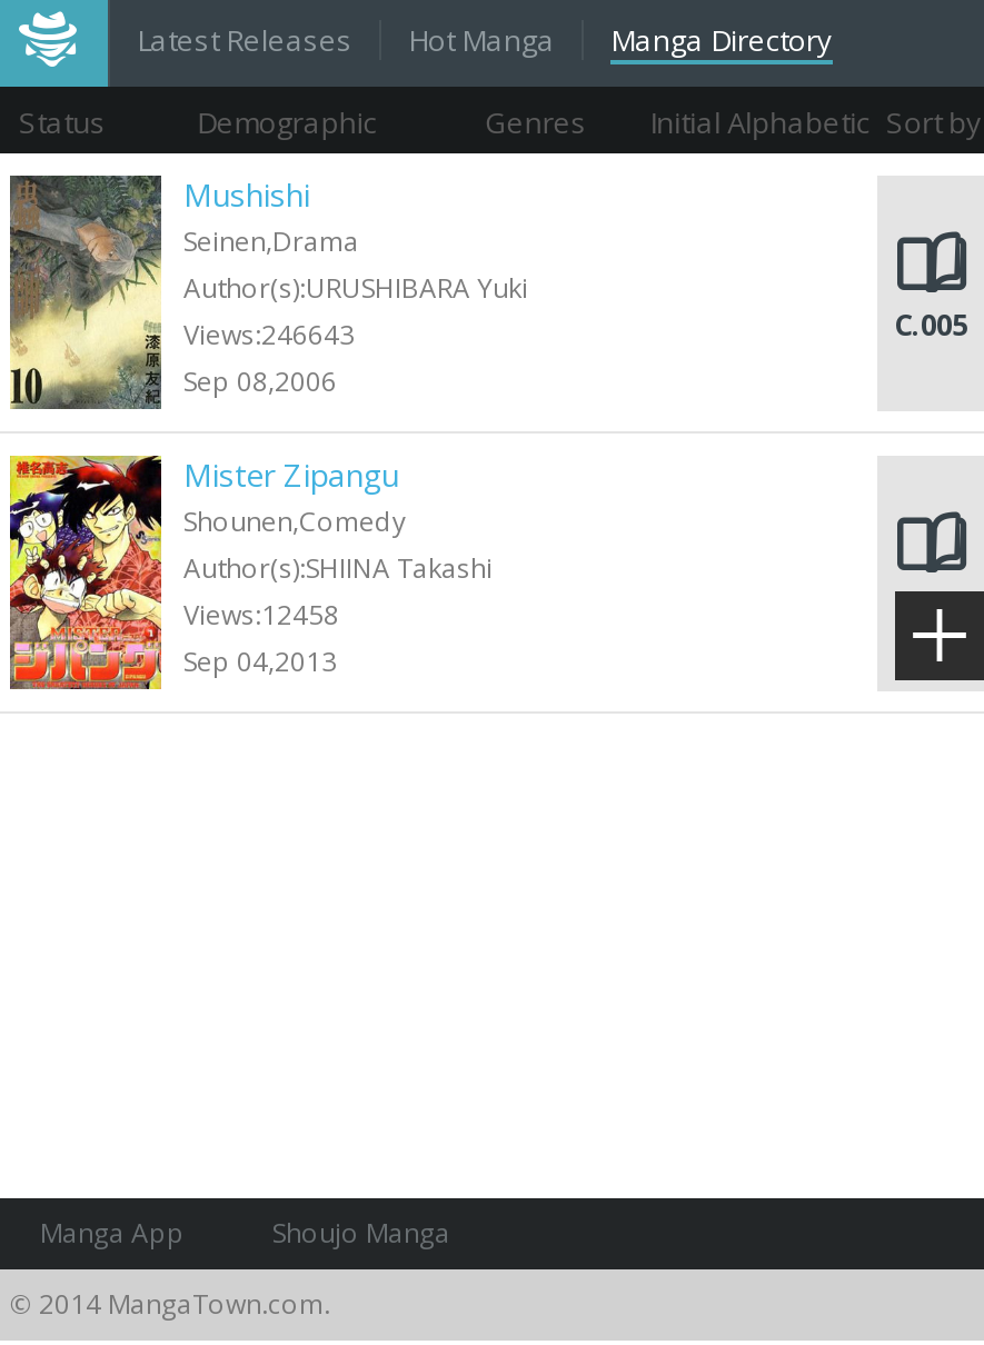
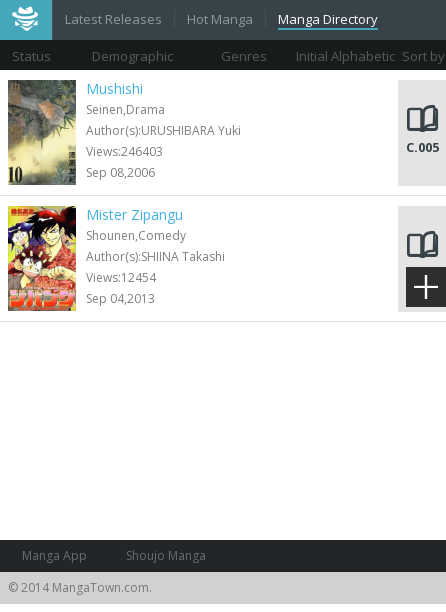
- Views:246643
+ Views:246403

- Views:12458
+ Views:12454
